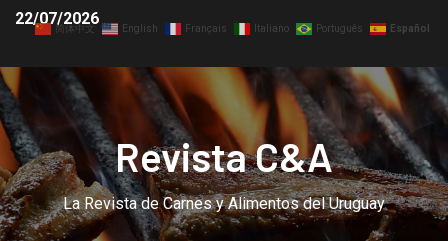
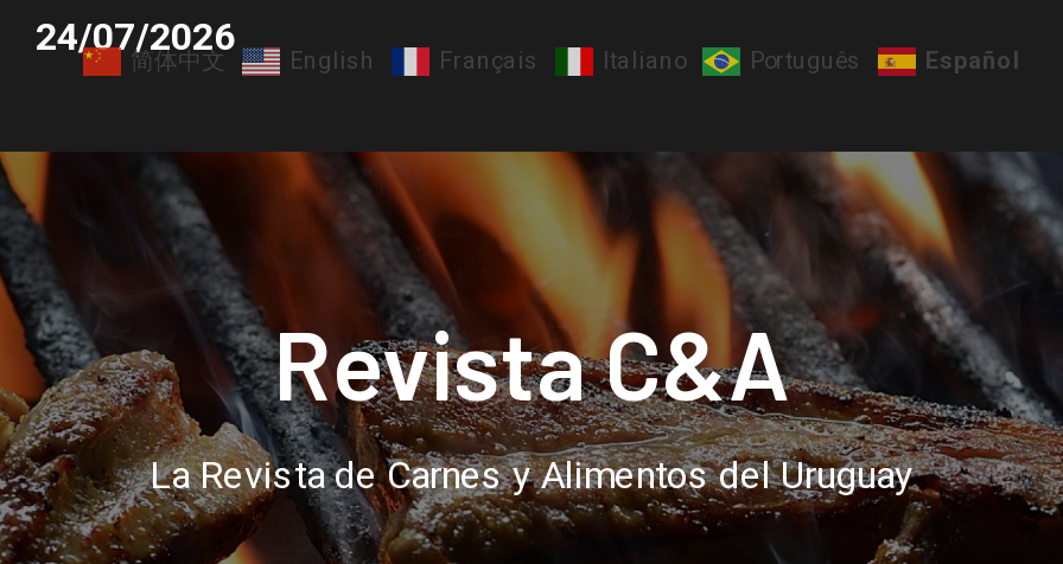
- 22/07/2026
+ 24/07/2026
